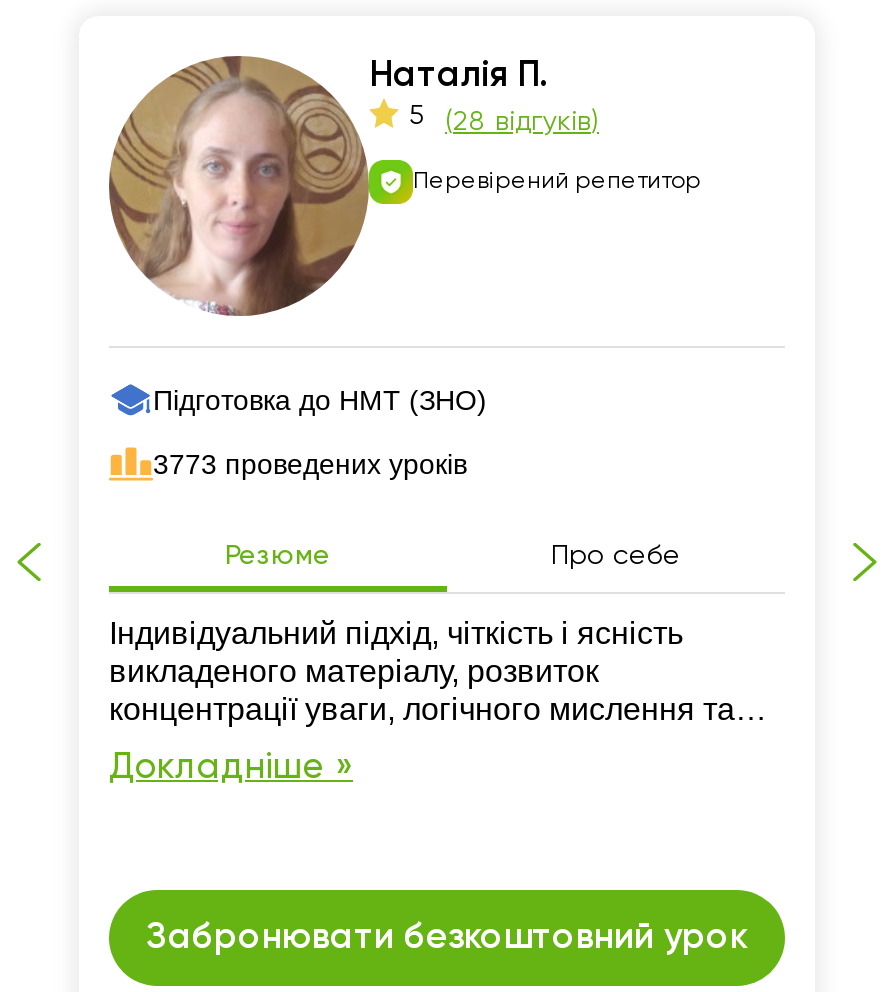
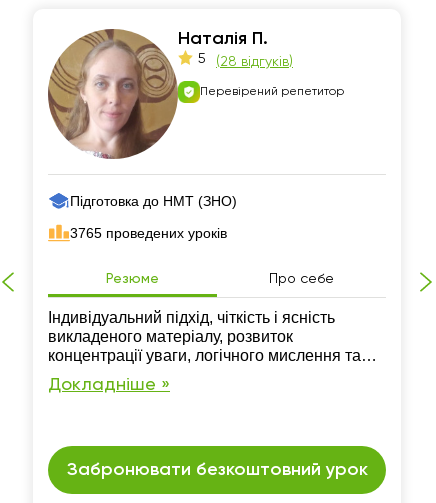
- 3773 проведених уроків
+ 3765 проведених уроків
